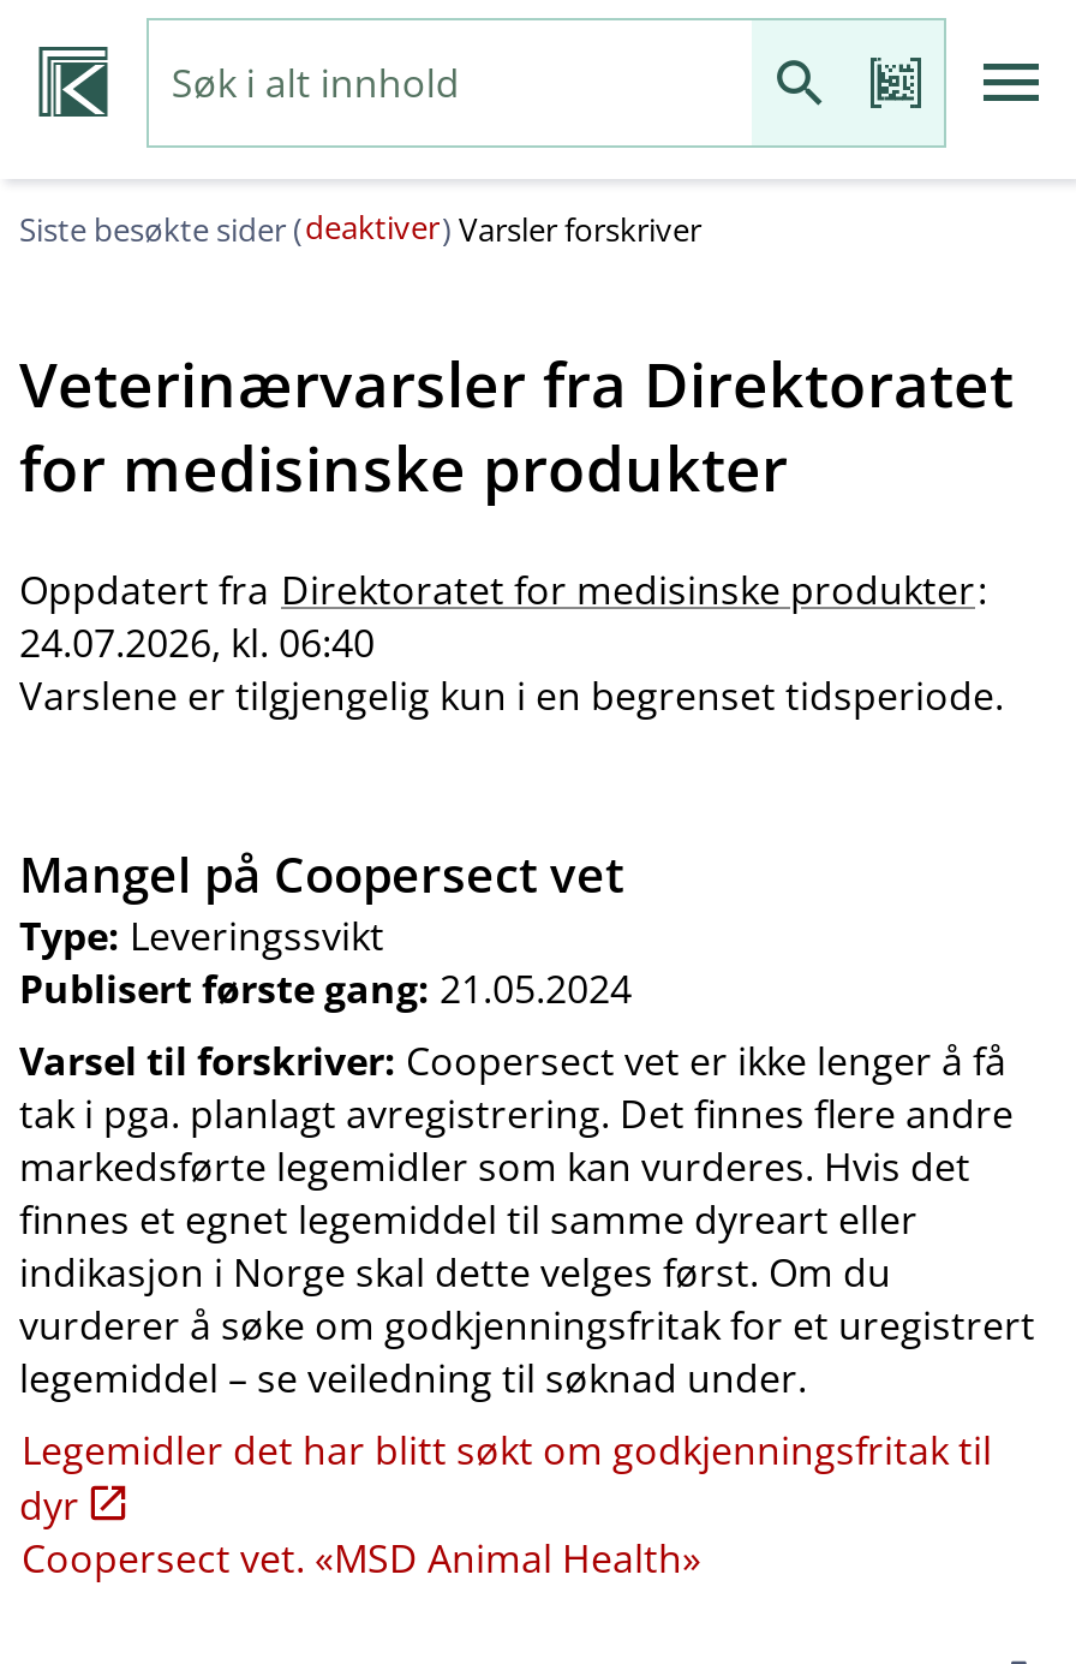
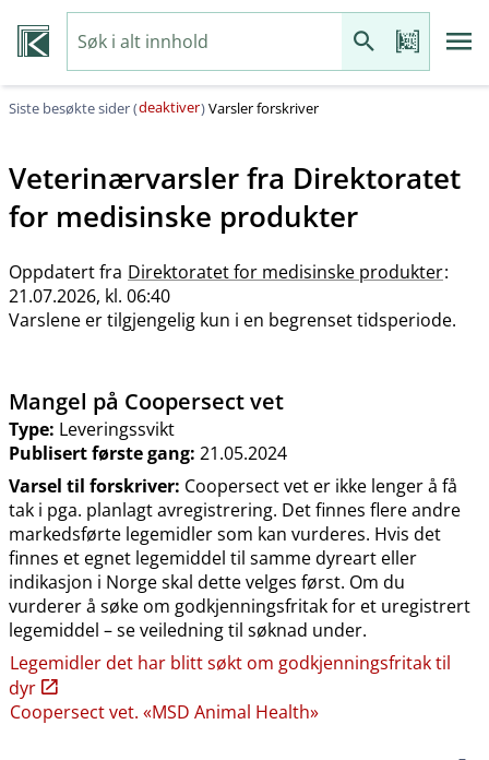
- 24.07.2026, kl. 06:40
+ 21.07.2026, kl. 06:40
